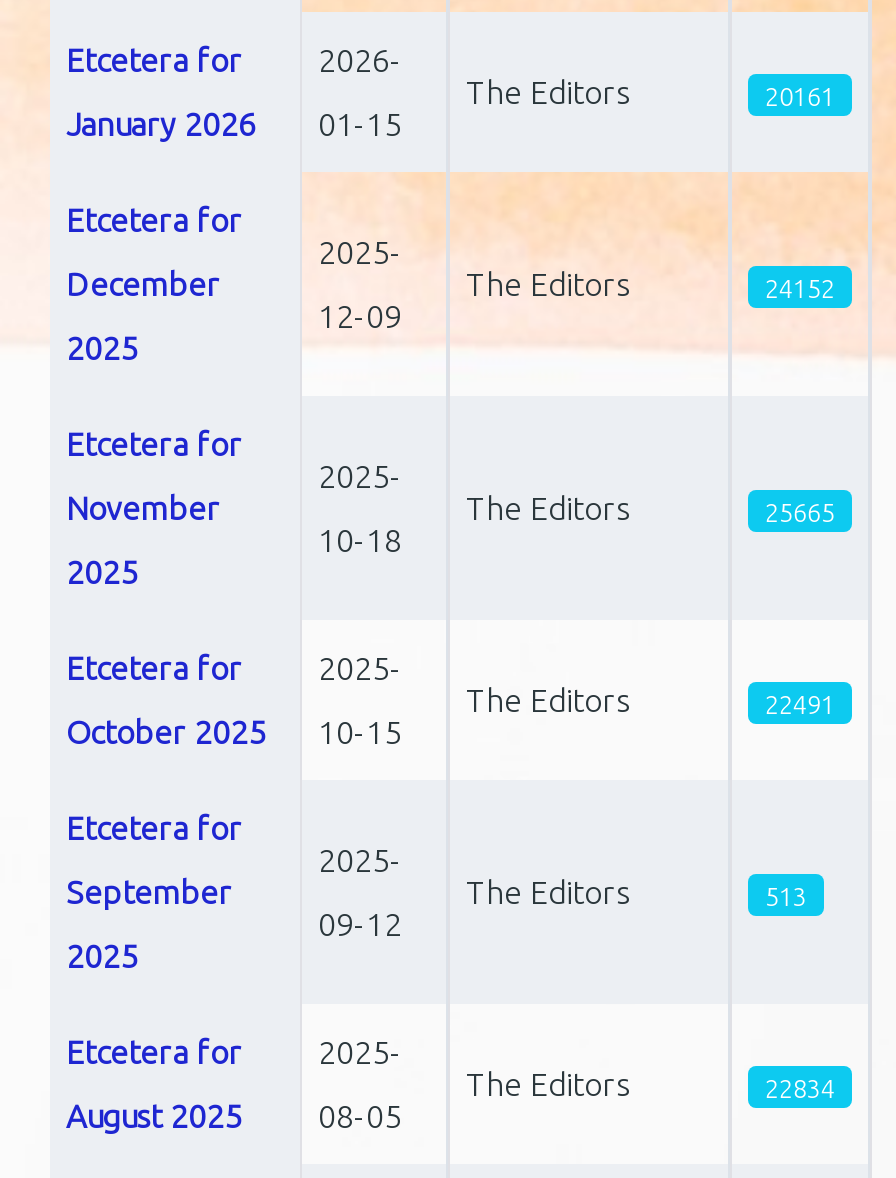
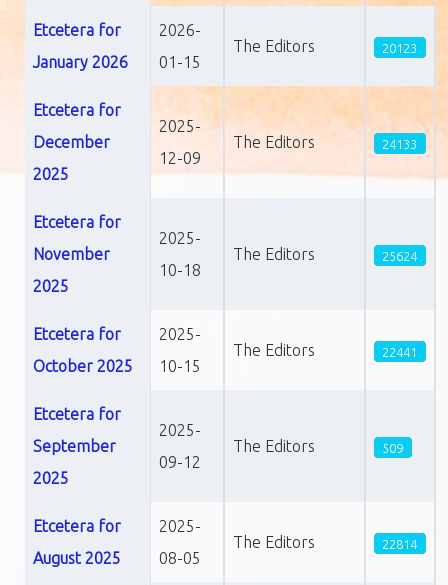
- 20161
+ 20123

- 24152
+ 24133

- 25665
+ 25624

- 22491
+ 22441

- 513
+ 509

- 22834
+ 22814
